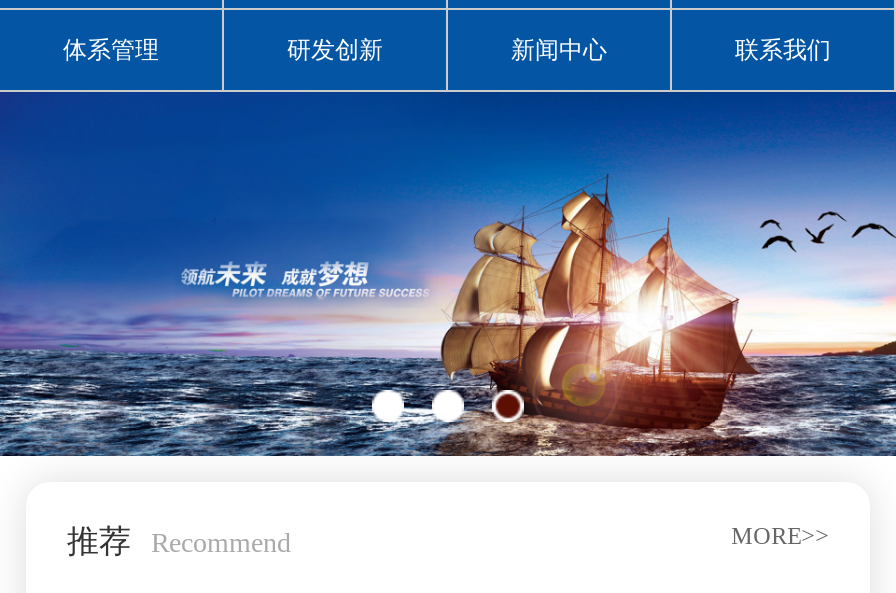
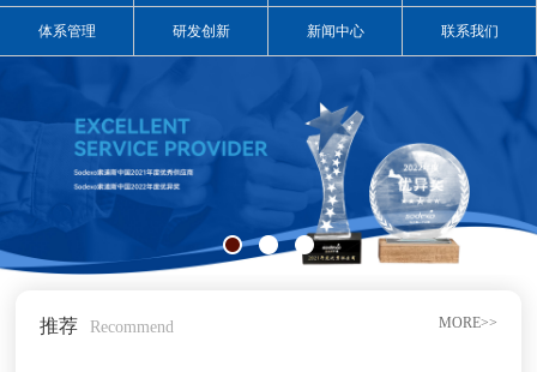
- [image]
+ [image]
